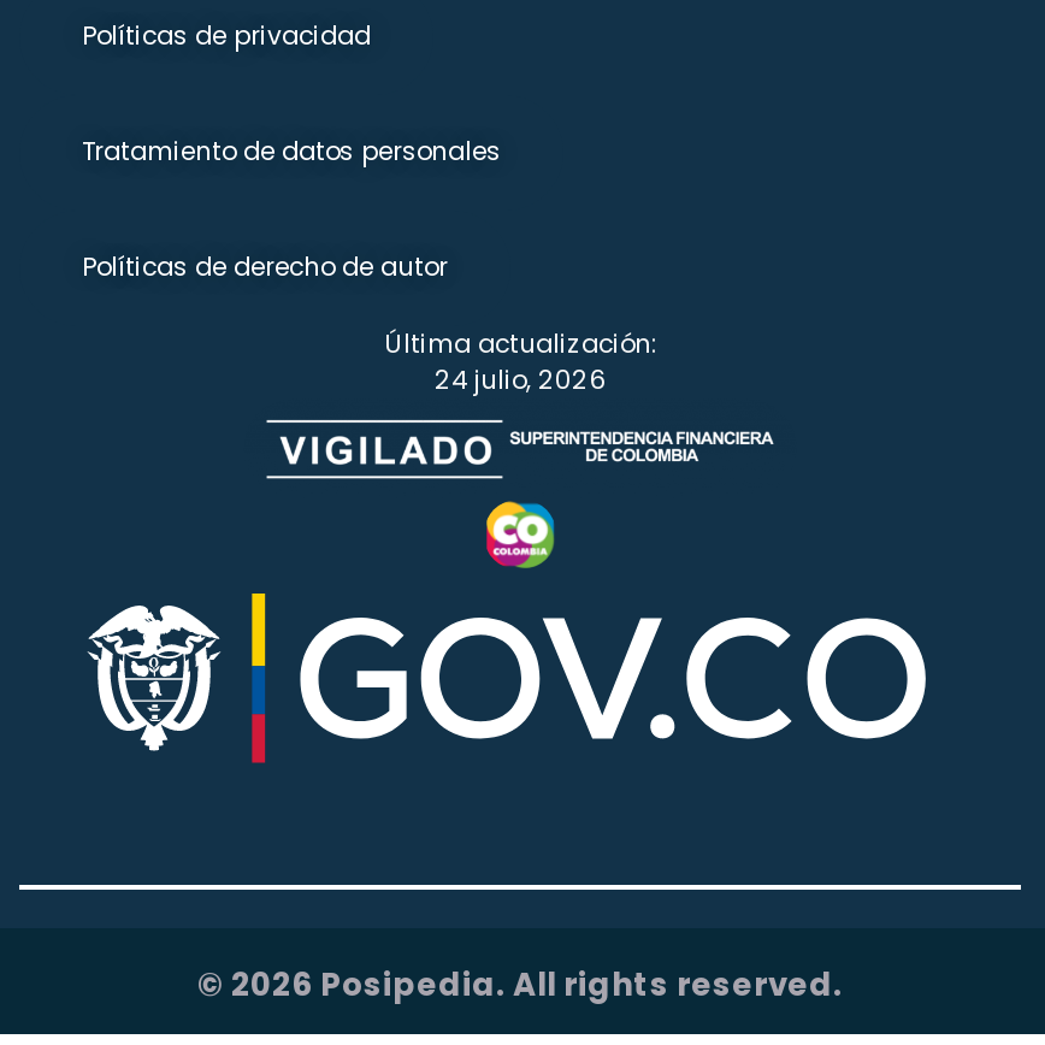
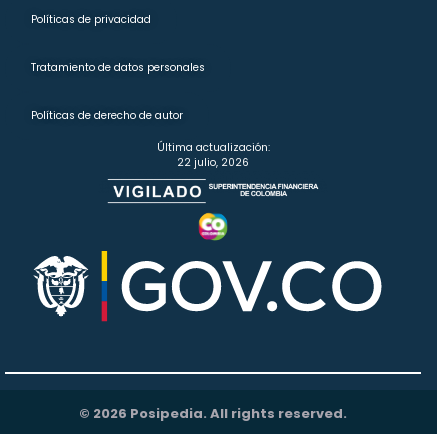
- 24 julio, 2026
+ 22 julio, 2026
